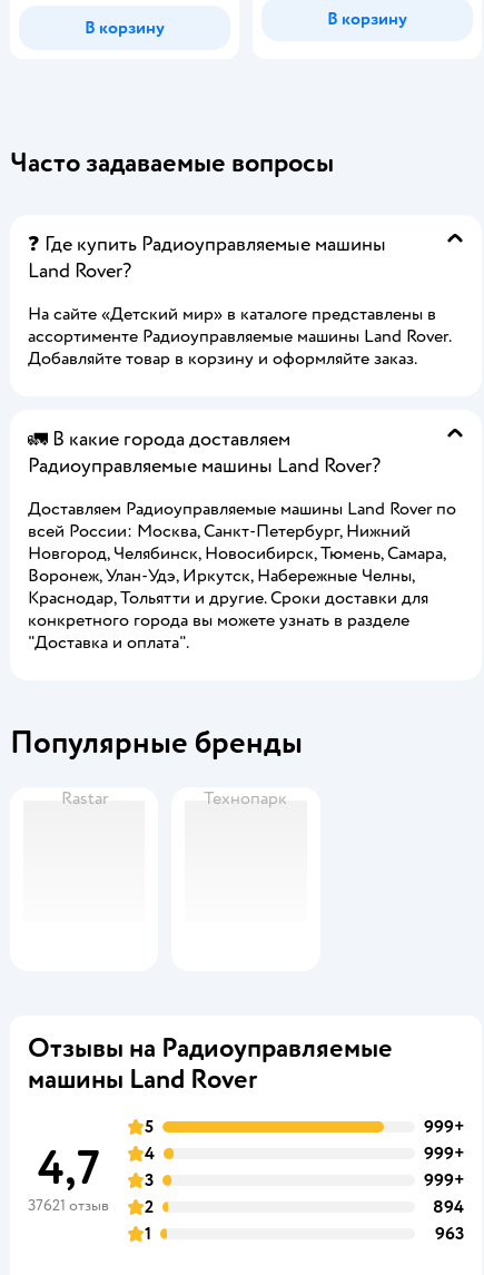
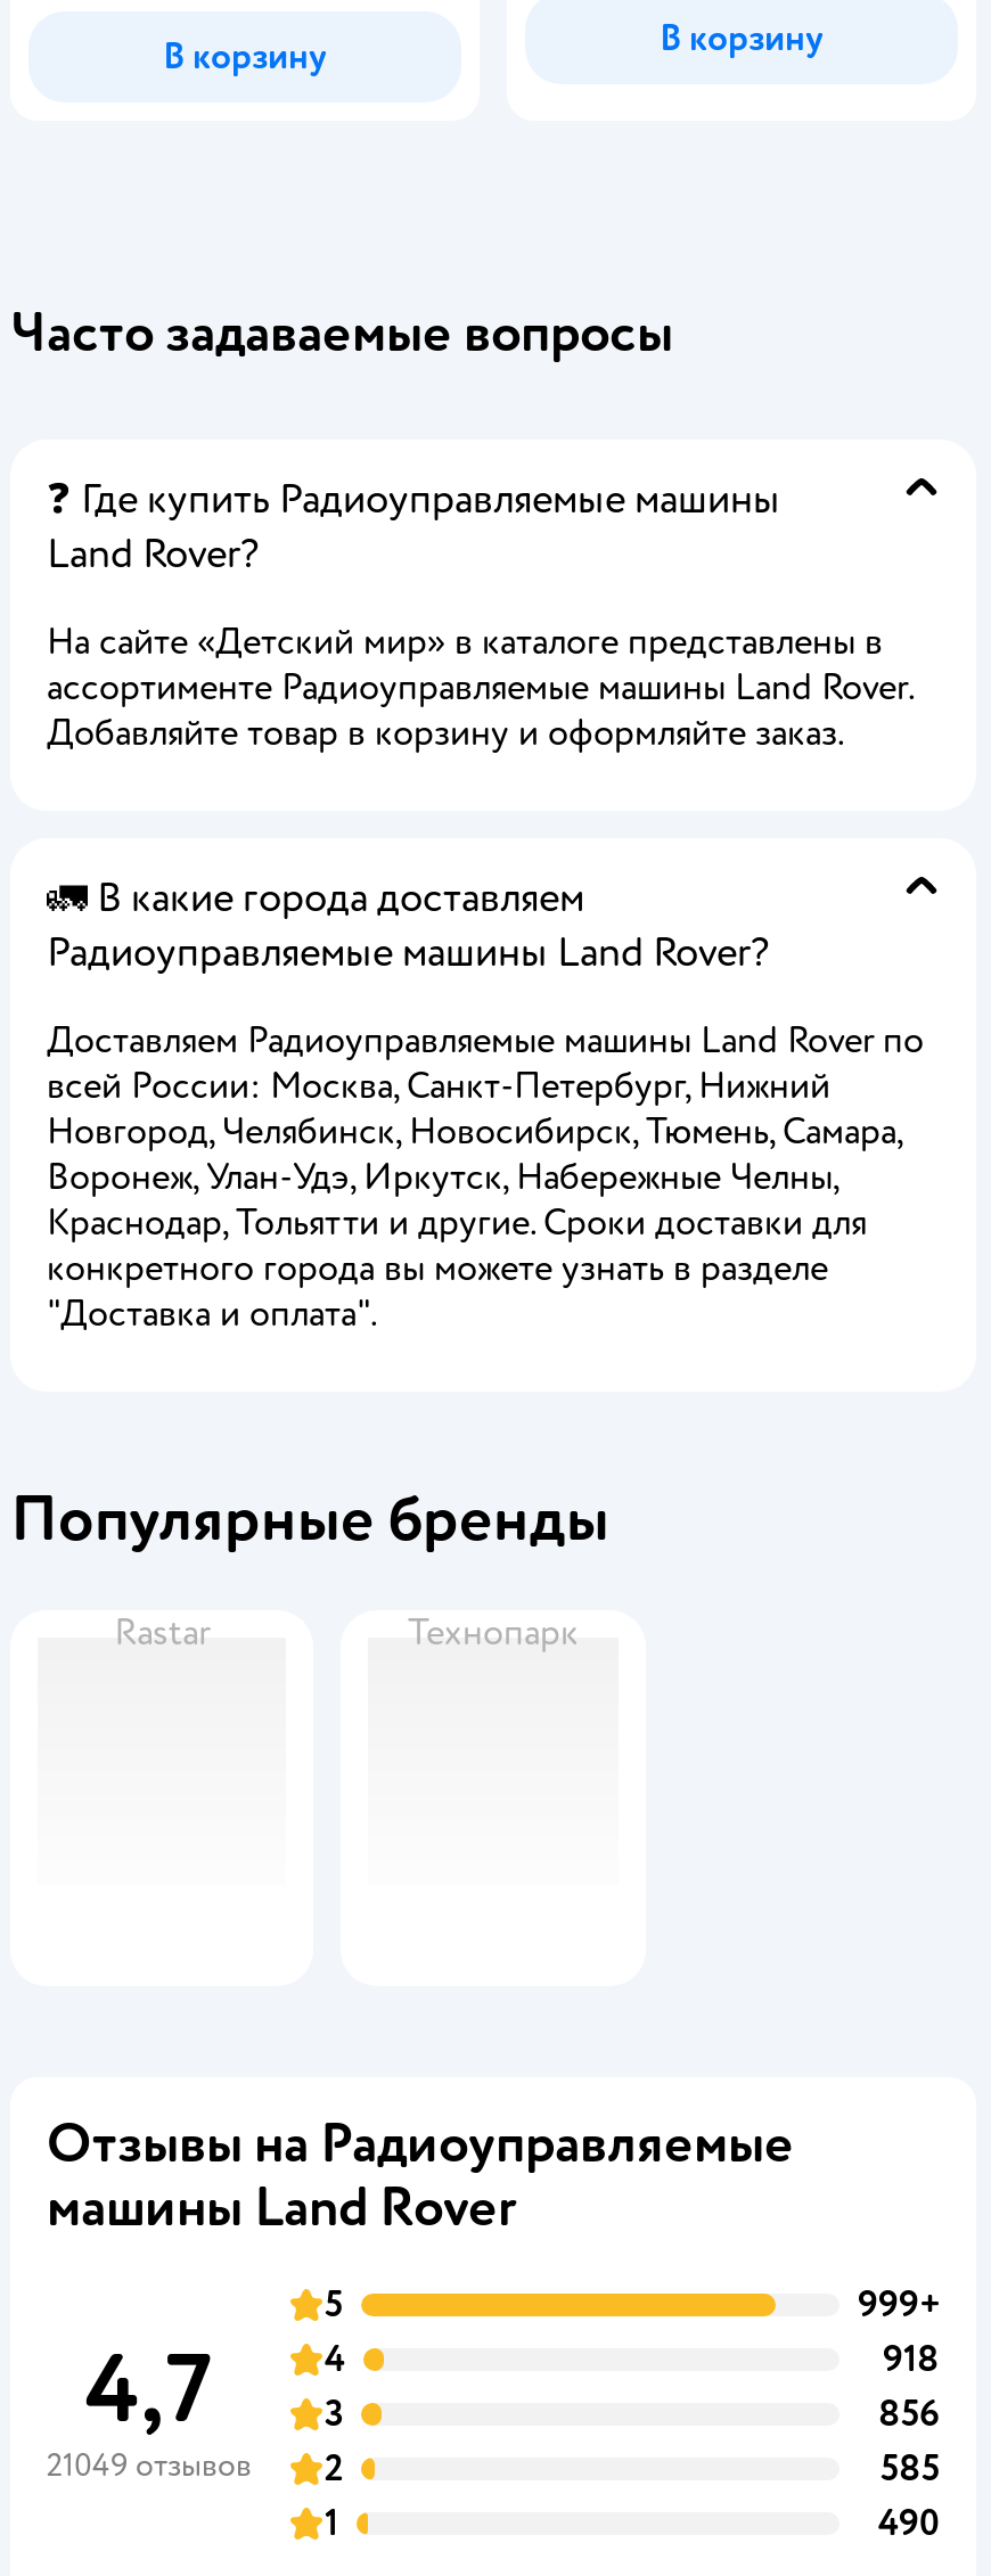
- 999+
+ 918

- 999+
+ 856

- 37621 отзыв 2
+ 21049 отзывов 2

- 894
+ 585

- 963
+ 490
